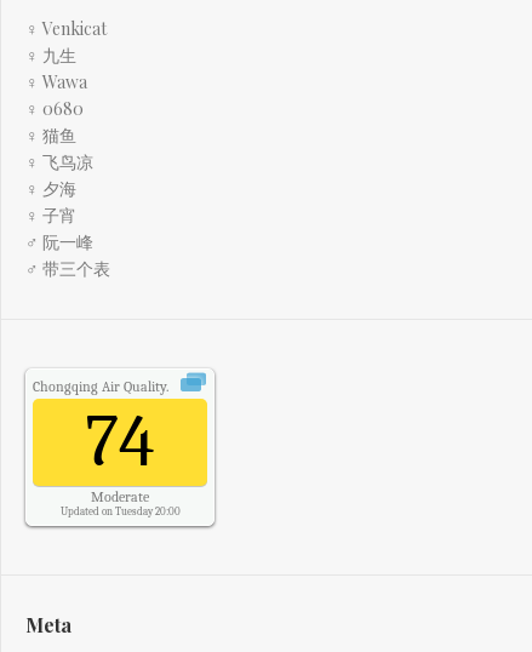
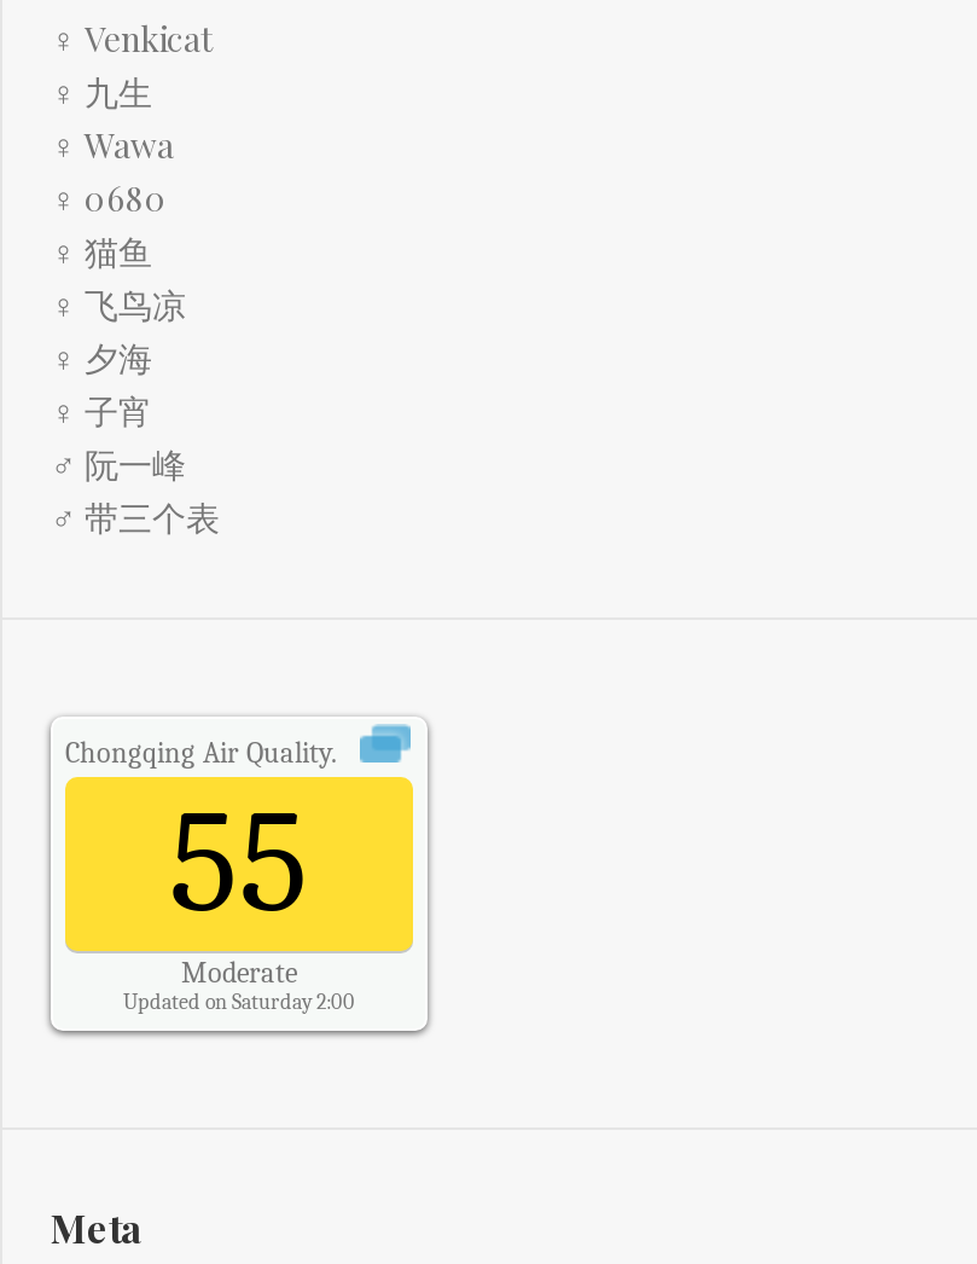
- 74
+ 55

- Updated on Tuesday 20:00
+ Updated on Saturday 2:00
